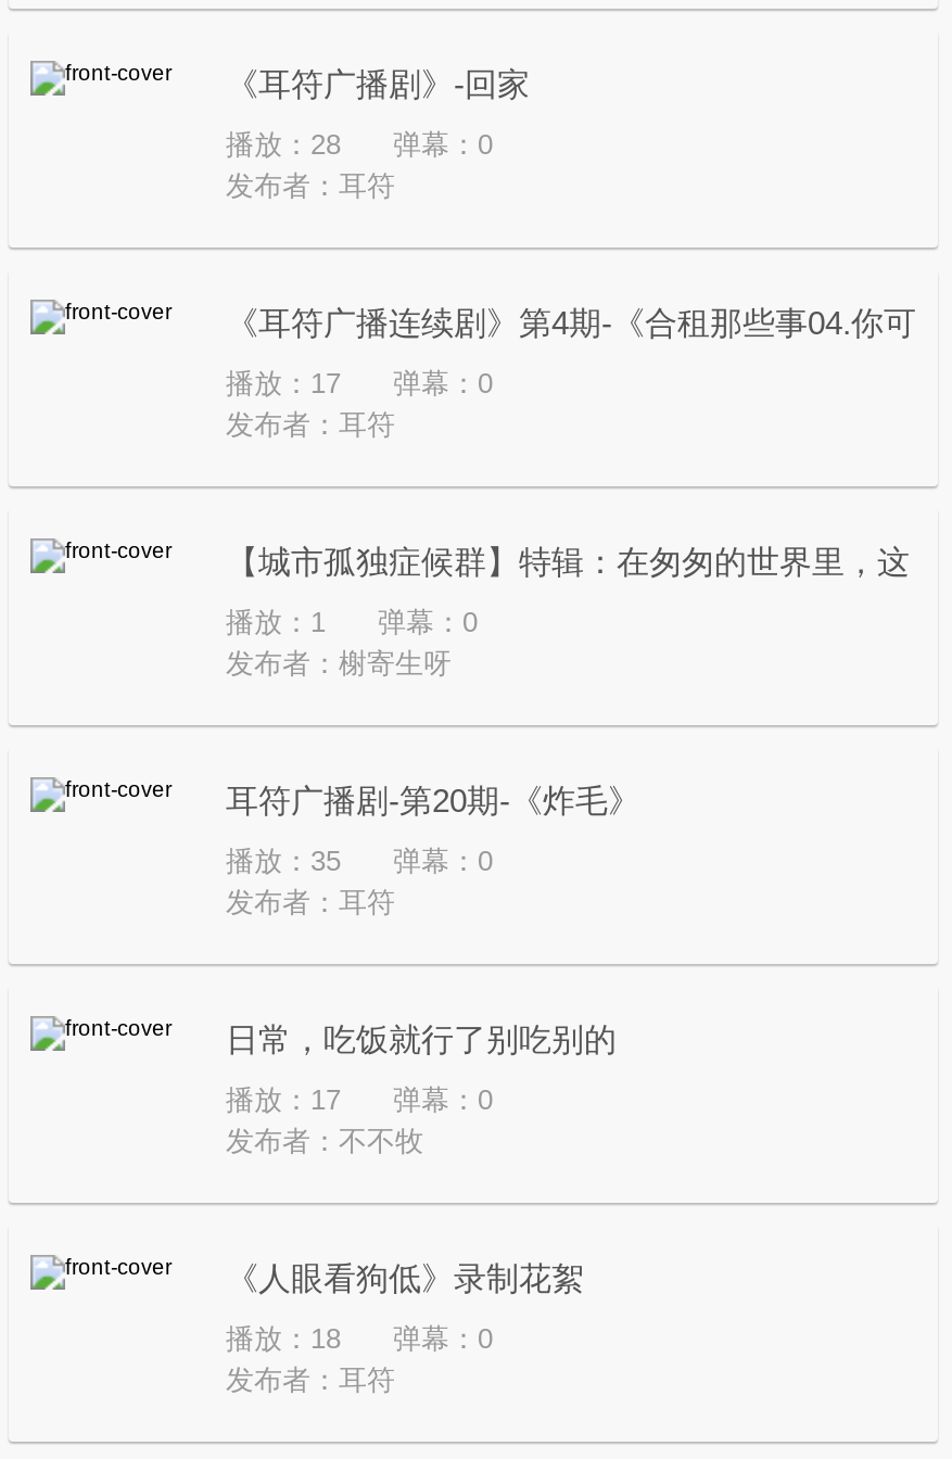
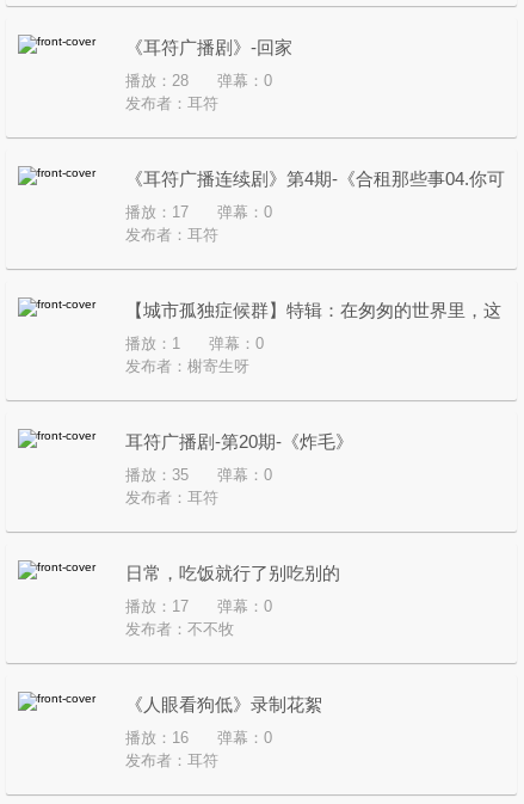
- 播放：18 弹幕：0
+ 播放：16 弹幕：0
